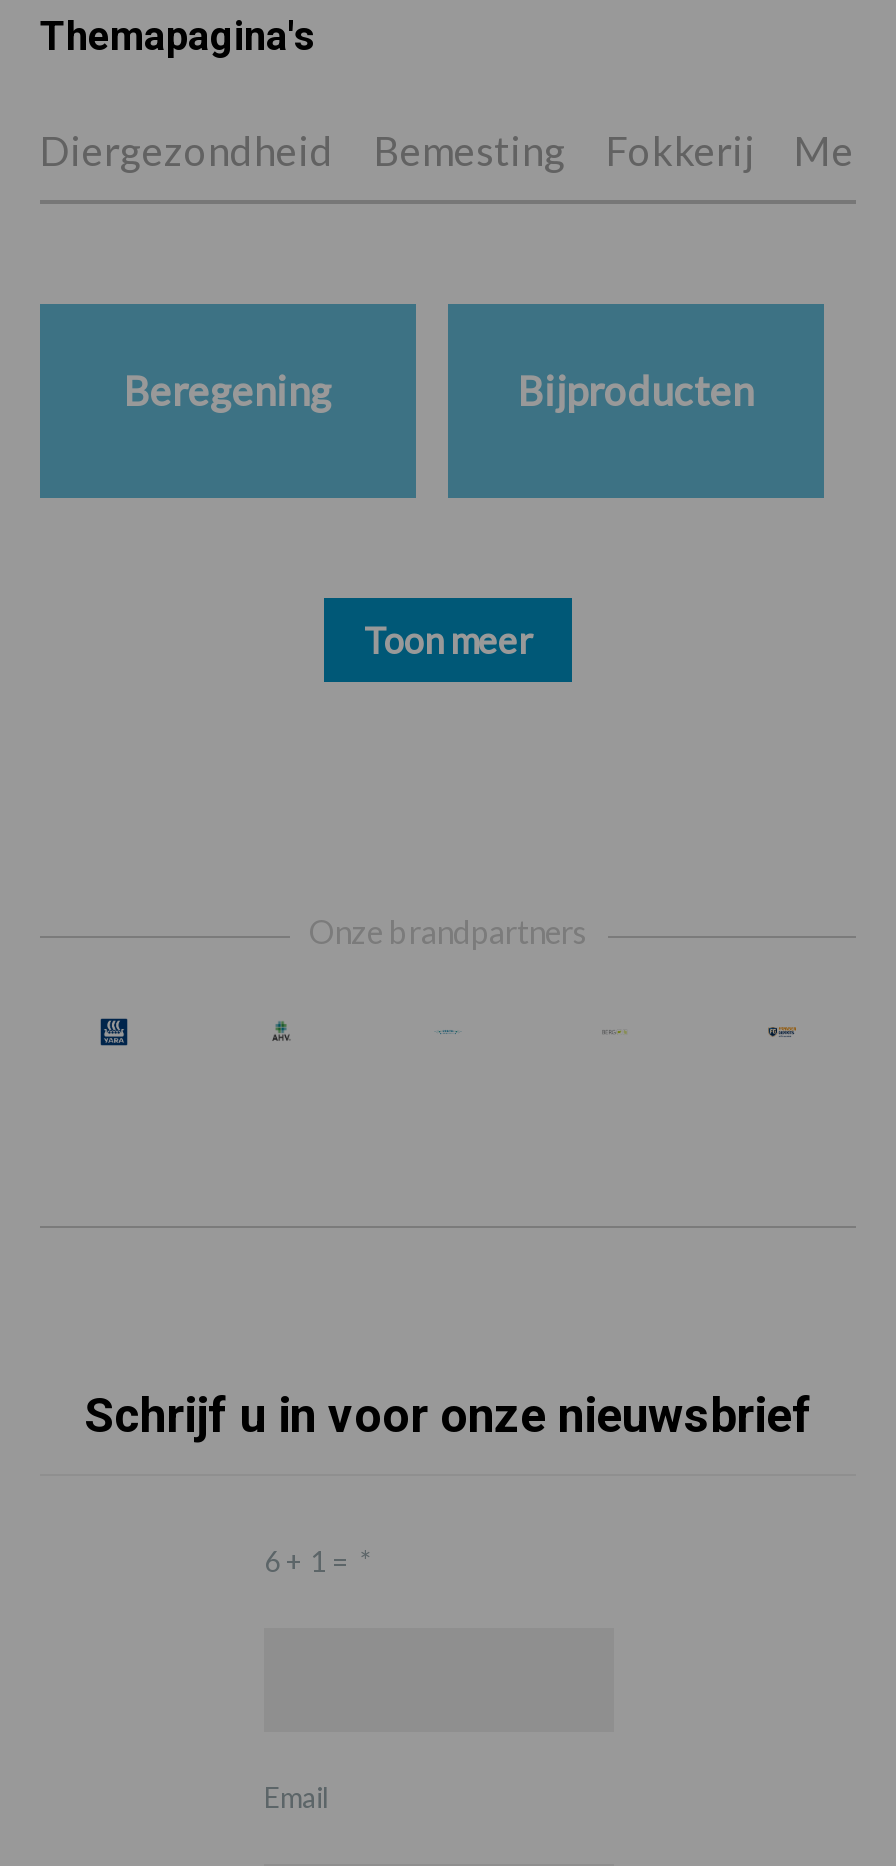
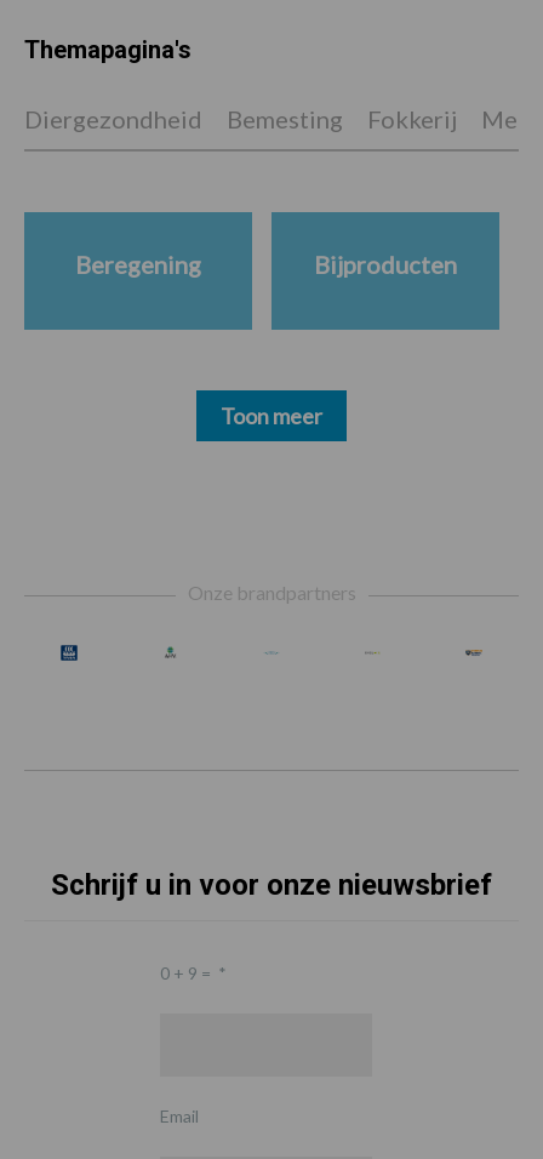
- 6 + 1 = *
+ 0 + 9 = *
